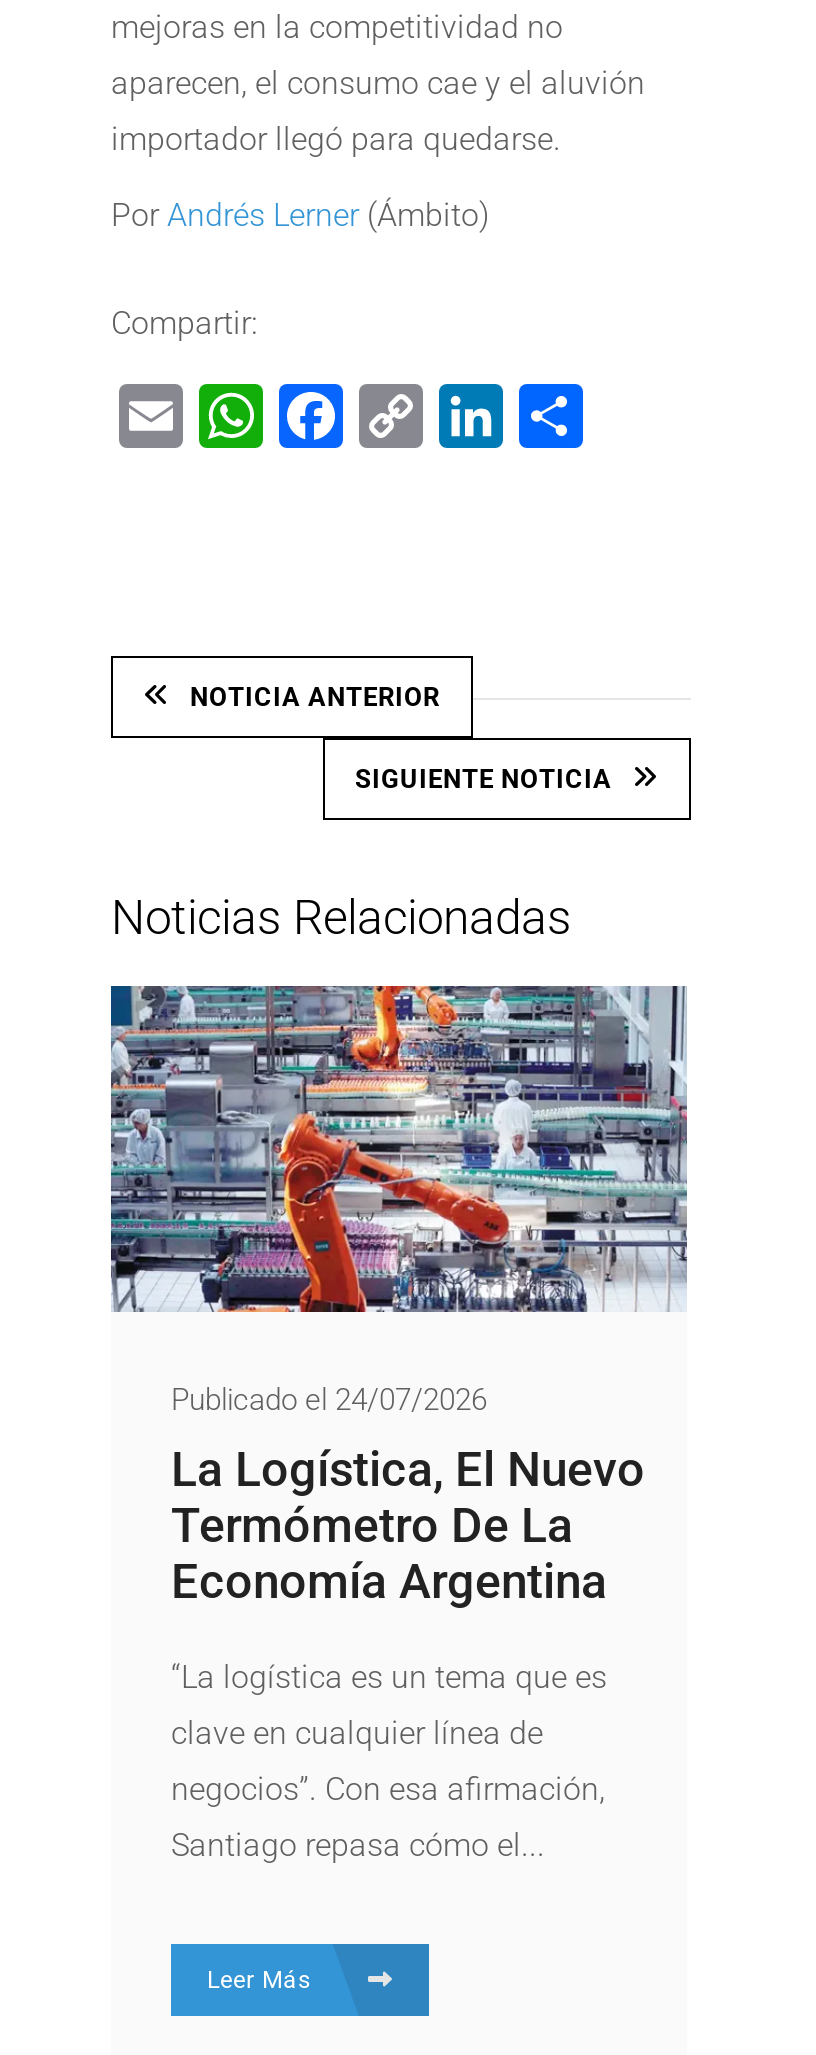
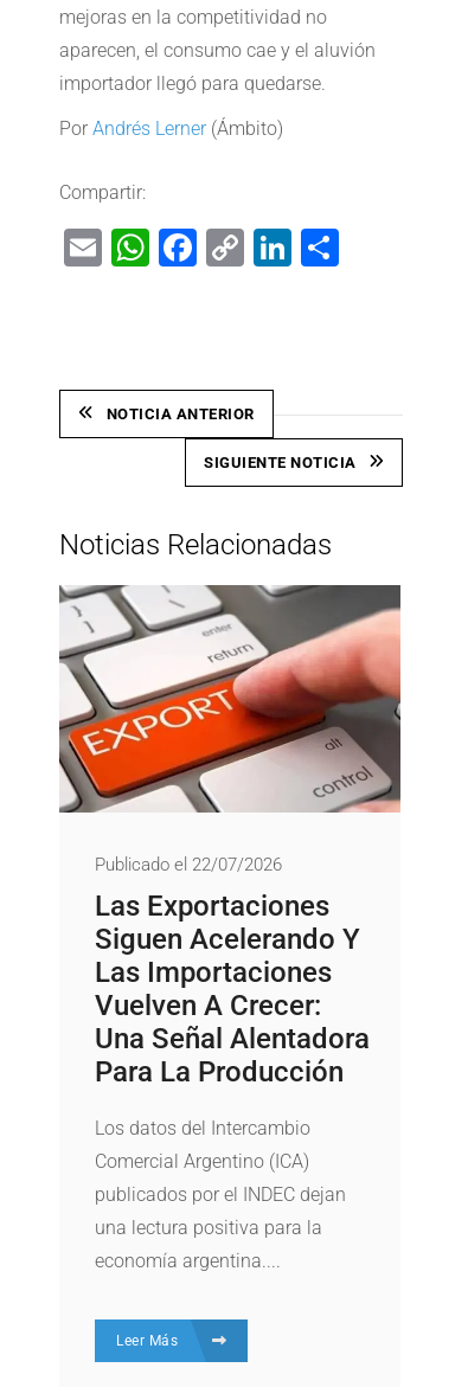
- [image]
- Publicado el 24/07/2026
- La Logística, El Nuevo
- Termómetro De La
- Economía Argentina
- “La logística es un tema que es
- clave en cualquier línea de
- negocios”. Con esa afirmación,
- Santiago repasa cómo el...
+ [image]
+ Publicado el 22/07/2026
+ Las Exportaciones
+ Siguen Acelerando Y
+ Las Importaciones
+ Vuelven A Crecer:
+ Una Señal Alentadora
+ Para La Producción
+ Los datos del Intercambio
+ Comercial Argentino (ICA)
+ publicados por el INDEC dejan
+ una lectura positiva para la
+ economía argentina....
